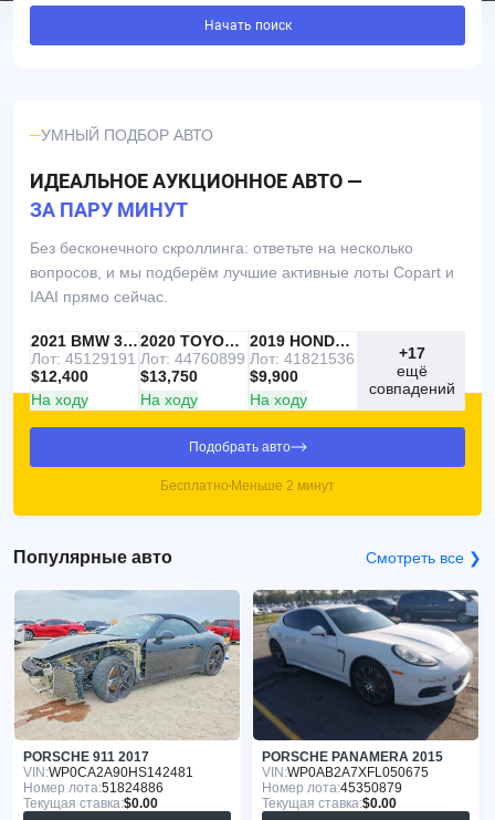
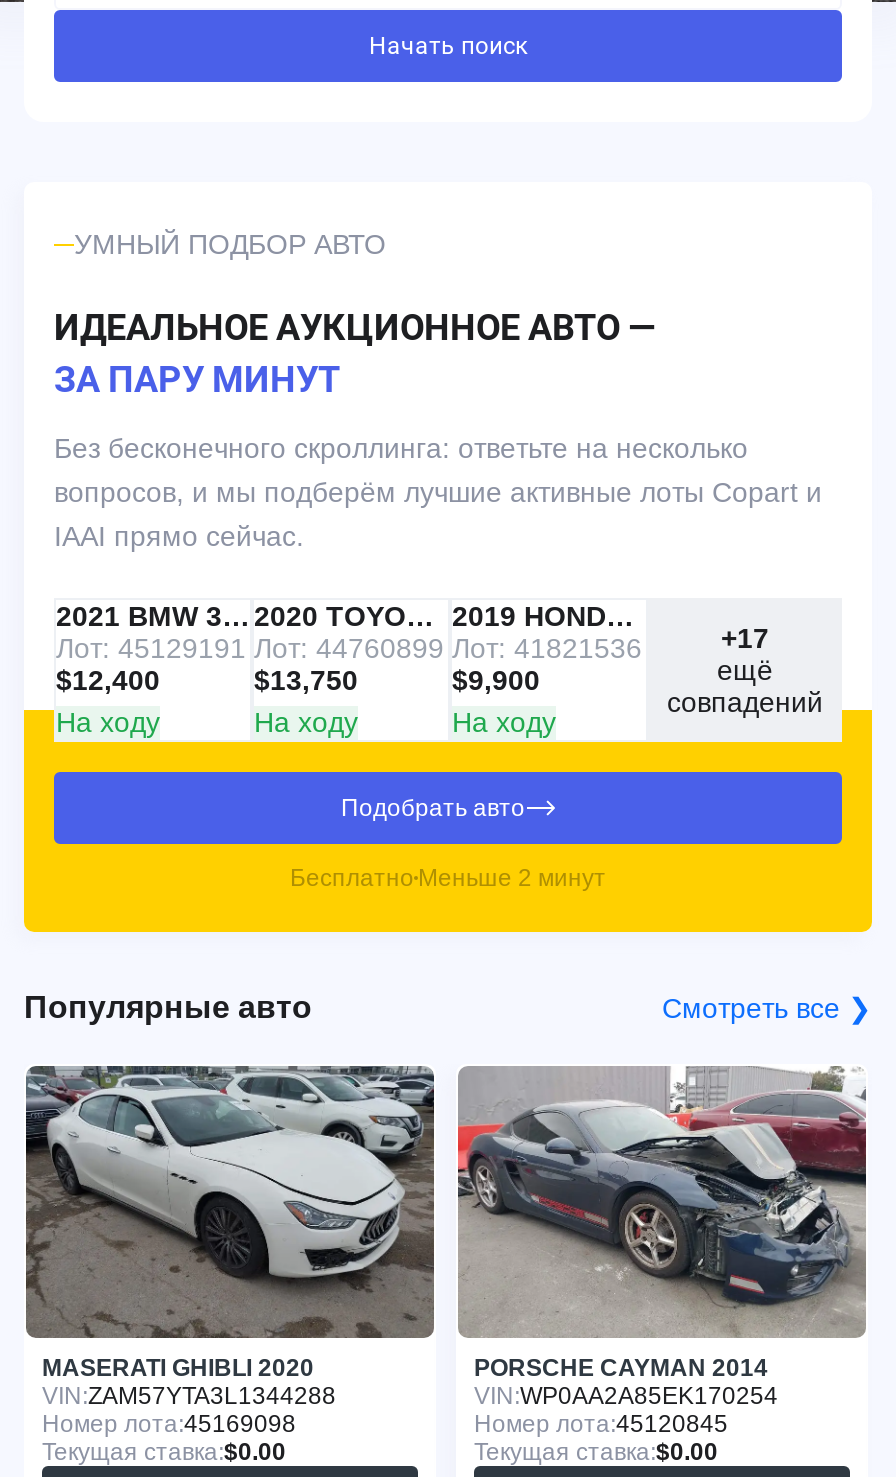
- [image]
- PORSCHE 911 2017
- VIN: WP0CA2A90HS142481
- Номер лота:51824886
+ [image]
+ MASERATI GHIBLI 2020
+ VIN: ZAM57YTA3L1344288
+ Номер лота:45169098

- [image]
- PORSCHE PANAMERA 2015
+ [image]
+ PORSCHE CAYMAN 2014

- VIN: WP0AB2A7XFL050675
+ VIN: WP0AA2A85EK170254

- Номер лота:45350879
+ Номер лота:45120845
